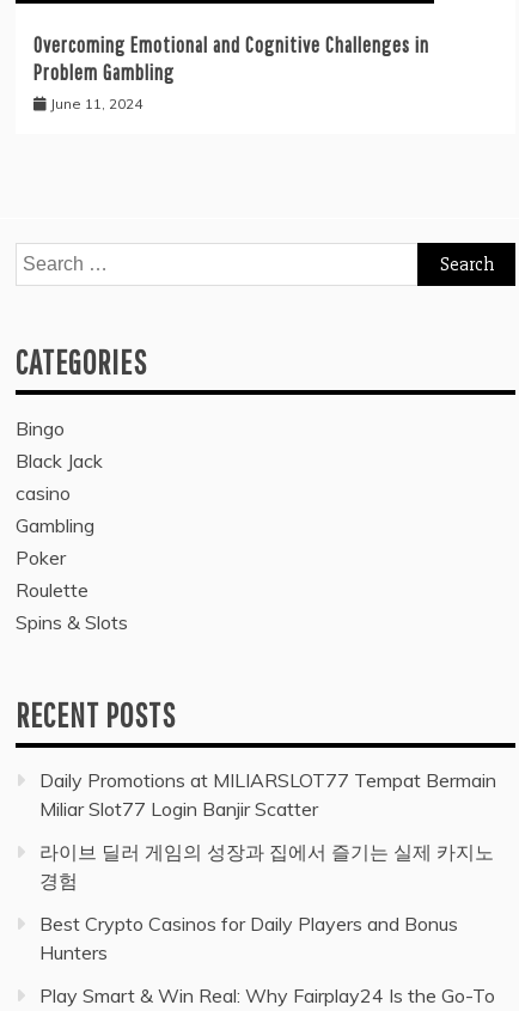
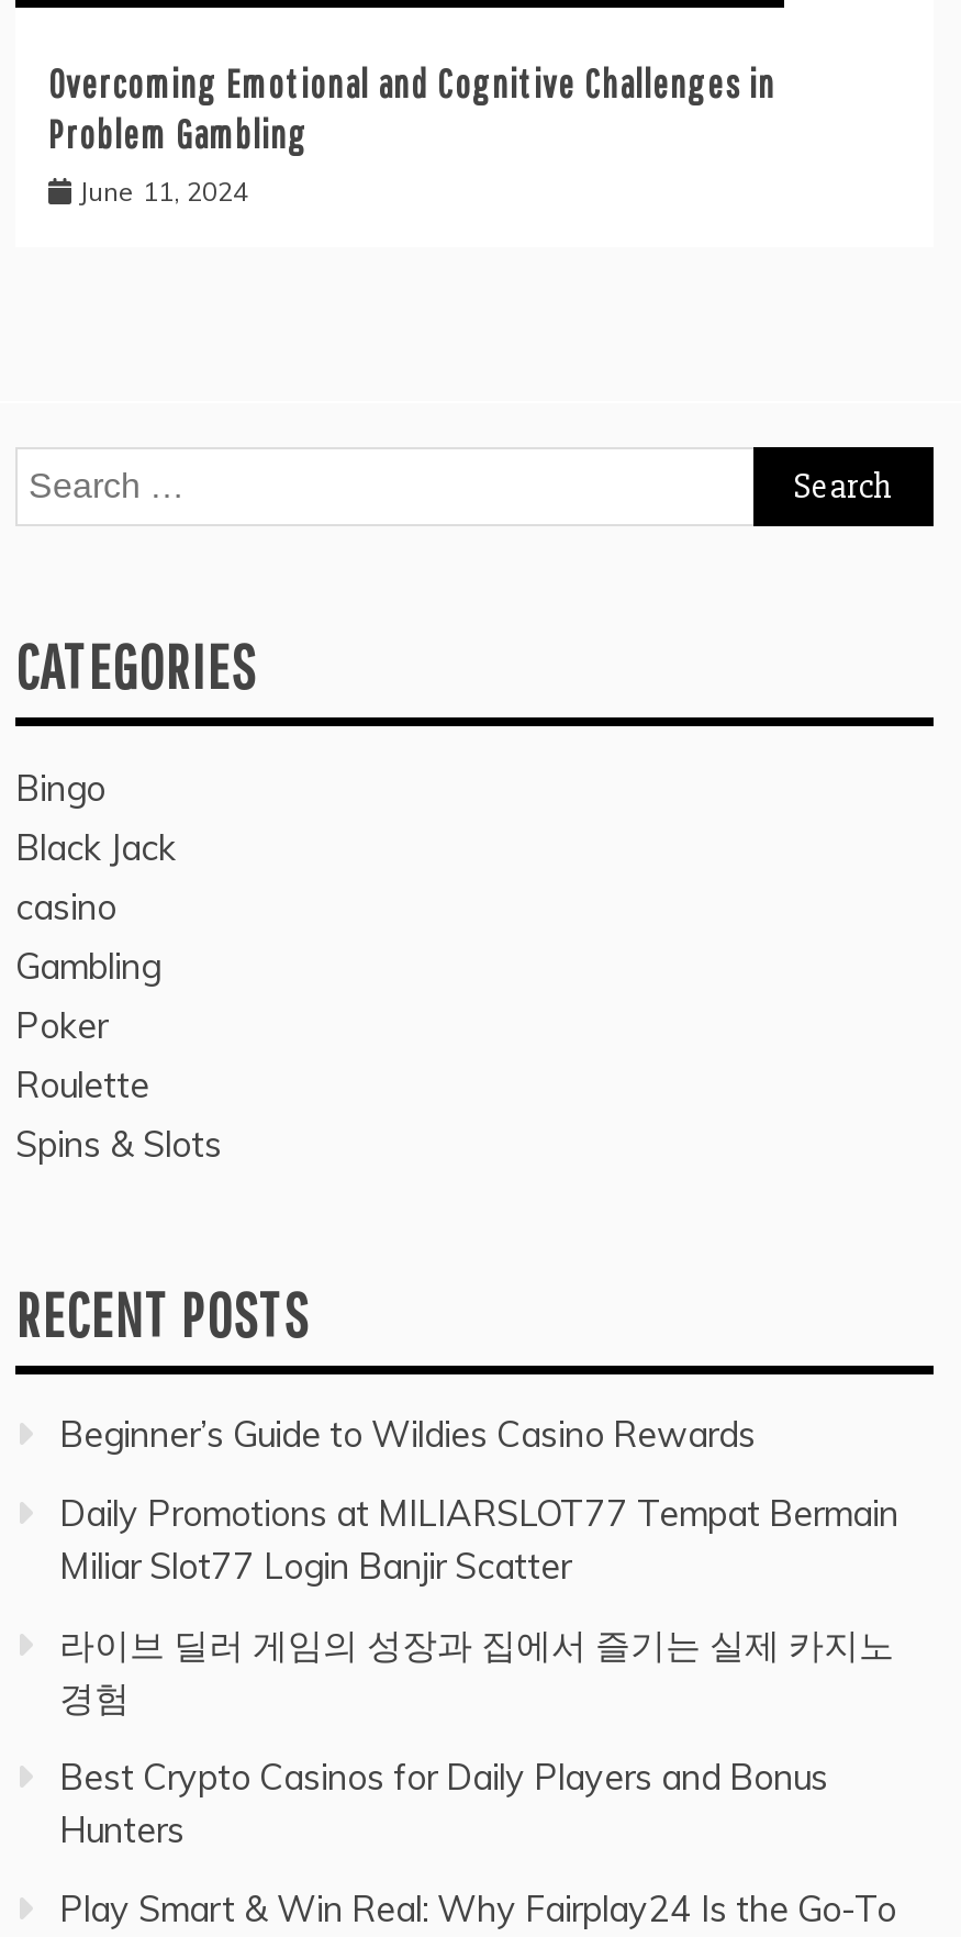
+ Beginner’s Guide to Wildies Casino Rewards
